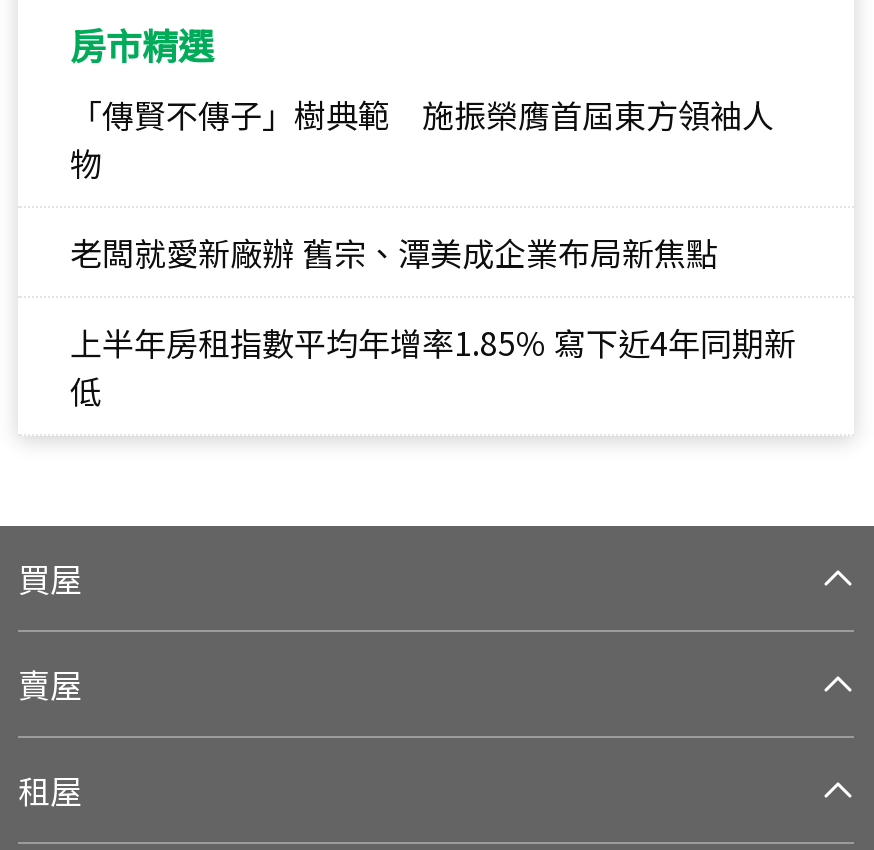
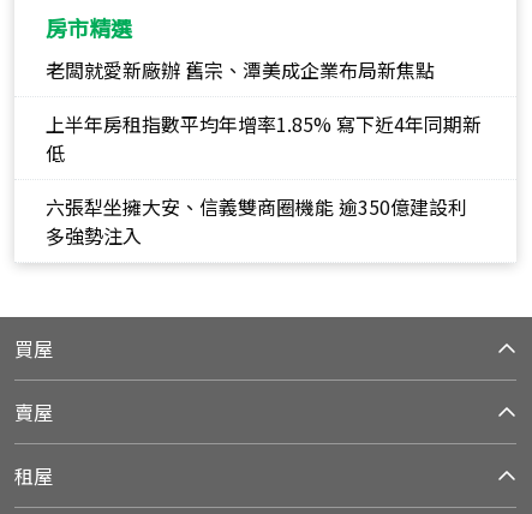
- 「傳賢不傳子」樹典範 施振榮膺首屆東方領袖人
- 物

moved up: 老闆就愛新廠辦 舊宗、潭美成企業布局新焦點 | 低

+ 六張犁坐擁大安、信義雙商圈機能 逾350億建設利
+ 多強勢注入
